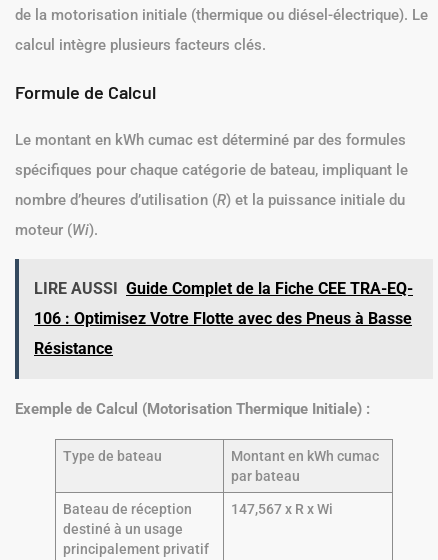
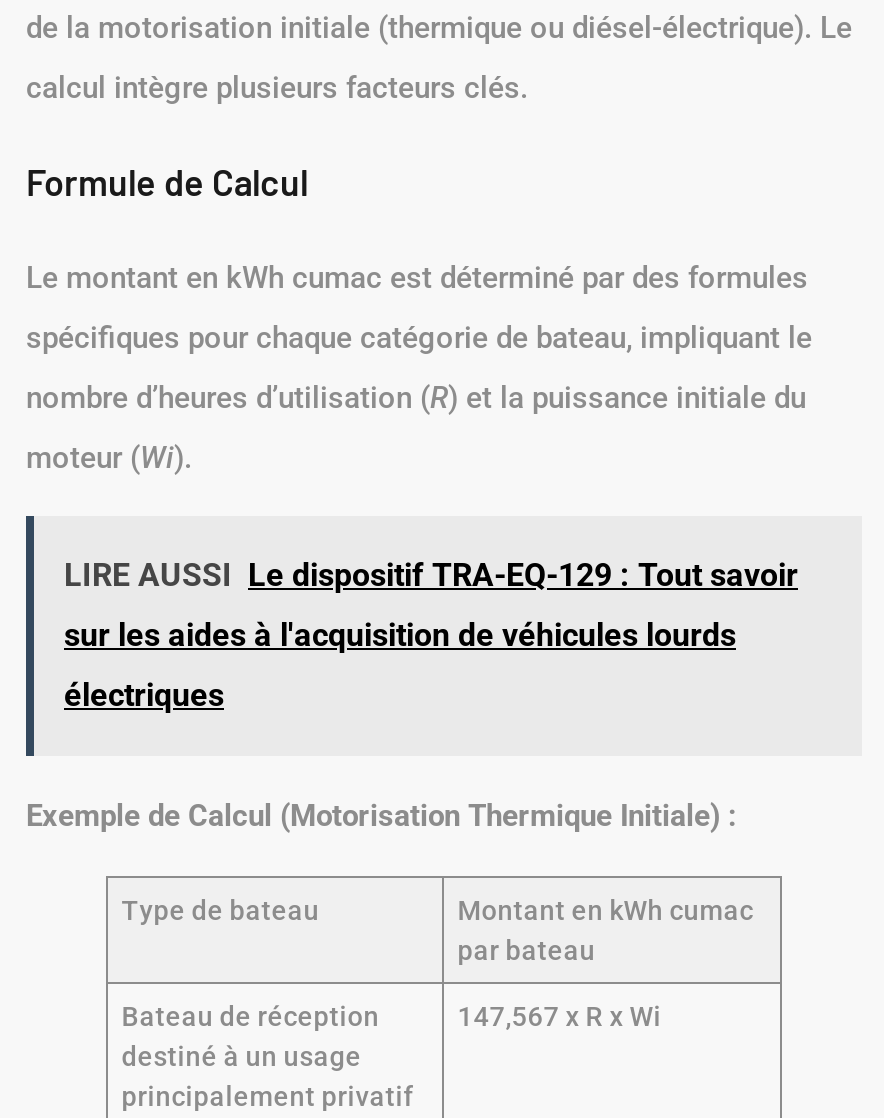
- LIRE AUSSI Guide Complet de la Fiche CEE TRA-EQ-
+ LIRE AUSSI Le dispositif TRA-EQ-129 : Tout savoir

- 106 : Optimisez Votre Flotte avec des Pneus à Basse
+ sur les aides à l'acquisition de véhicules lourds

- Résistance
+ électriques
